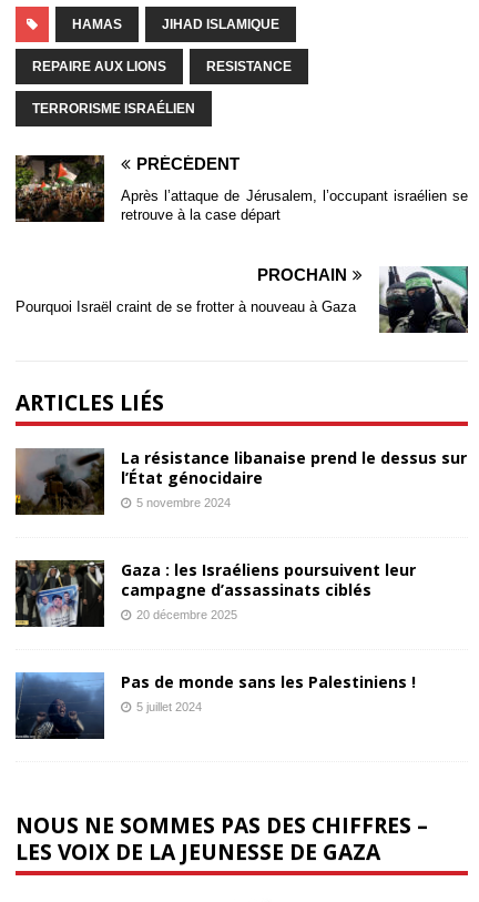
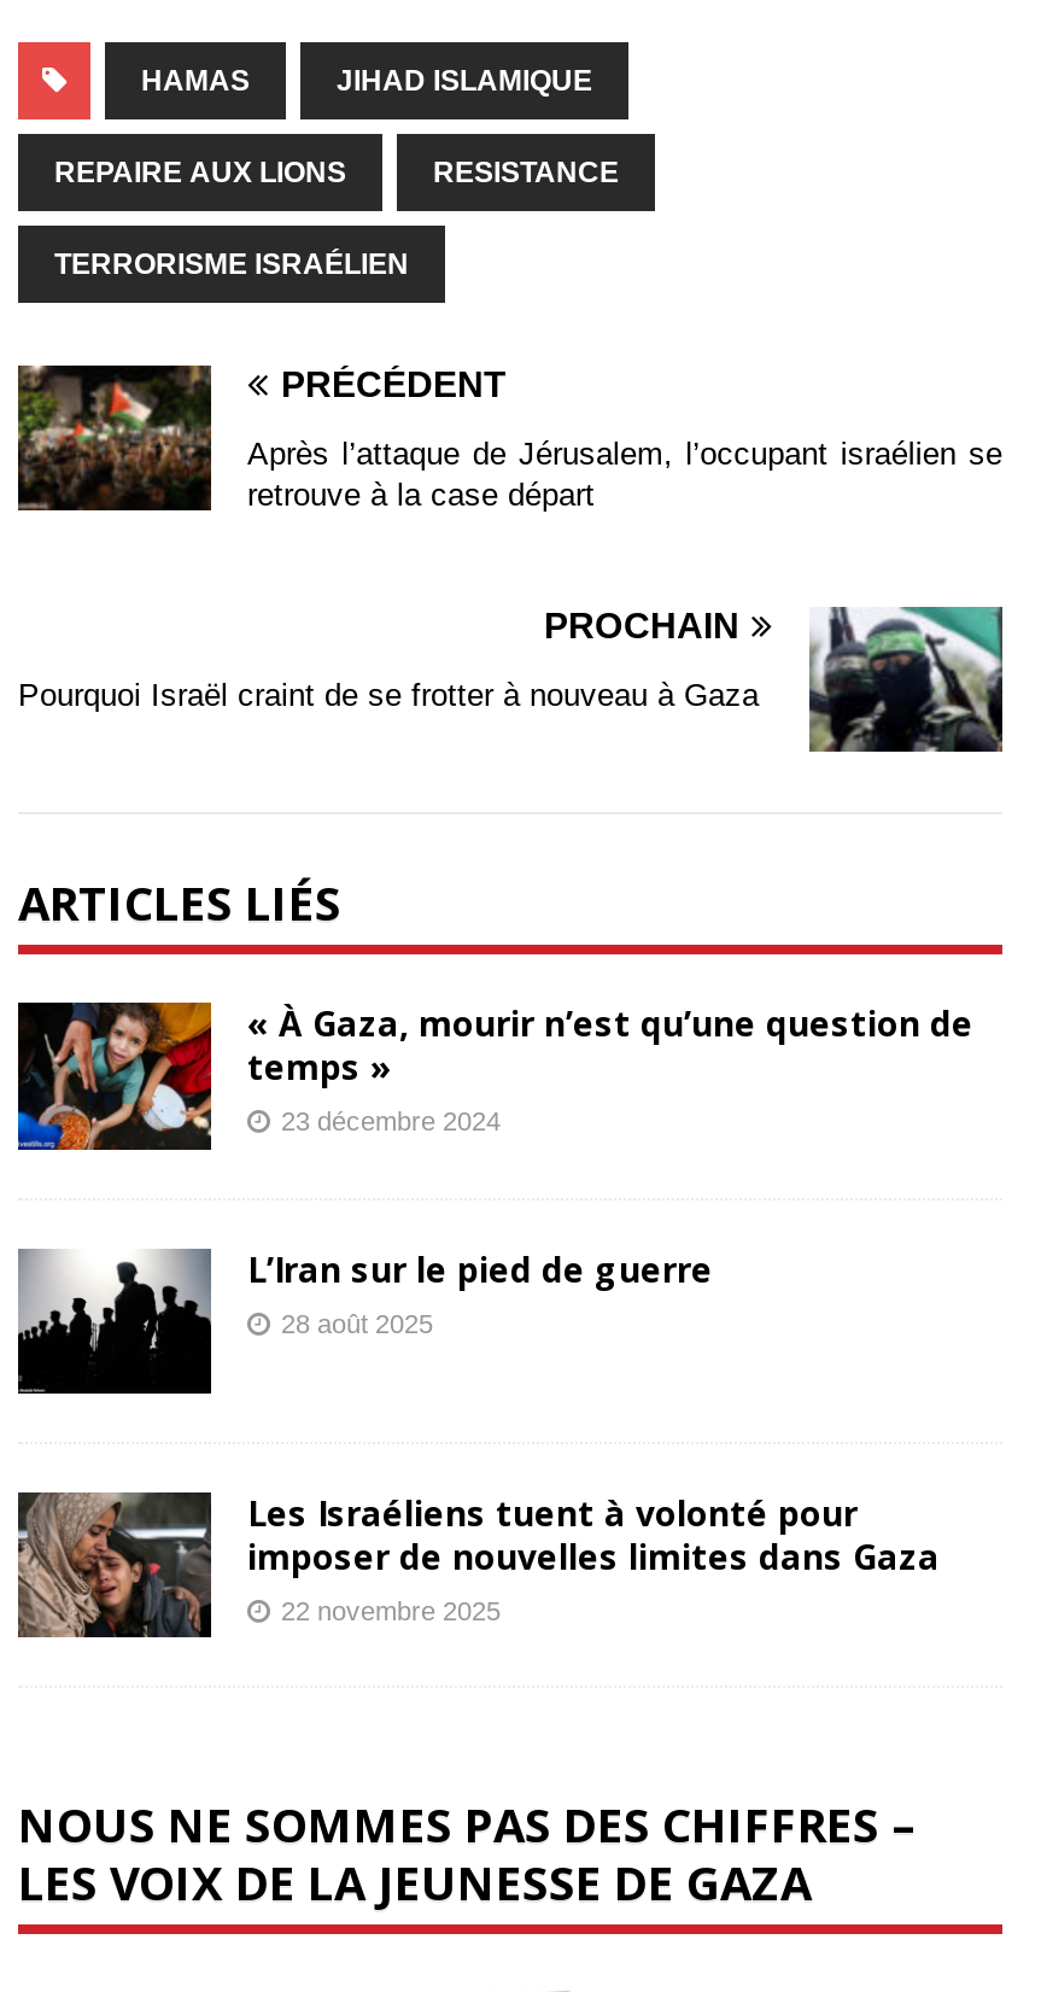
- [image]
- La résistance libanaise prend le dessus sur
- l’État génocidaire
- 5 novembre 2024
+ [image]
+ « À Gaza, mourir n’est qu’une question de
+ temps »
+ 23 décembre 2024

- [image]
- Gaza : les Israéliens poursuivent leur
- campagne d’assassinats ciblés
- 20 décembre 2025
+ [image]
+ L’Iran sur le pied de guerre
+ 28 août 2025

- [image]
- Pas de monde sans les Palestiniens !
- 5 juillet 2024
+ [image]
+ Les Israéliens tuent à volonté pour
+ imposer de nouvelles limites dans Gaza
+ 22 novembre 2025
